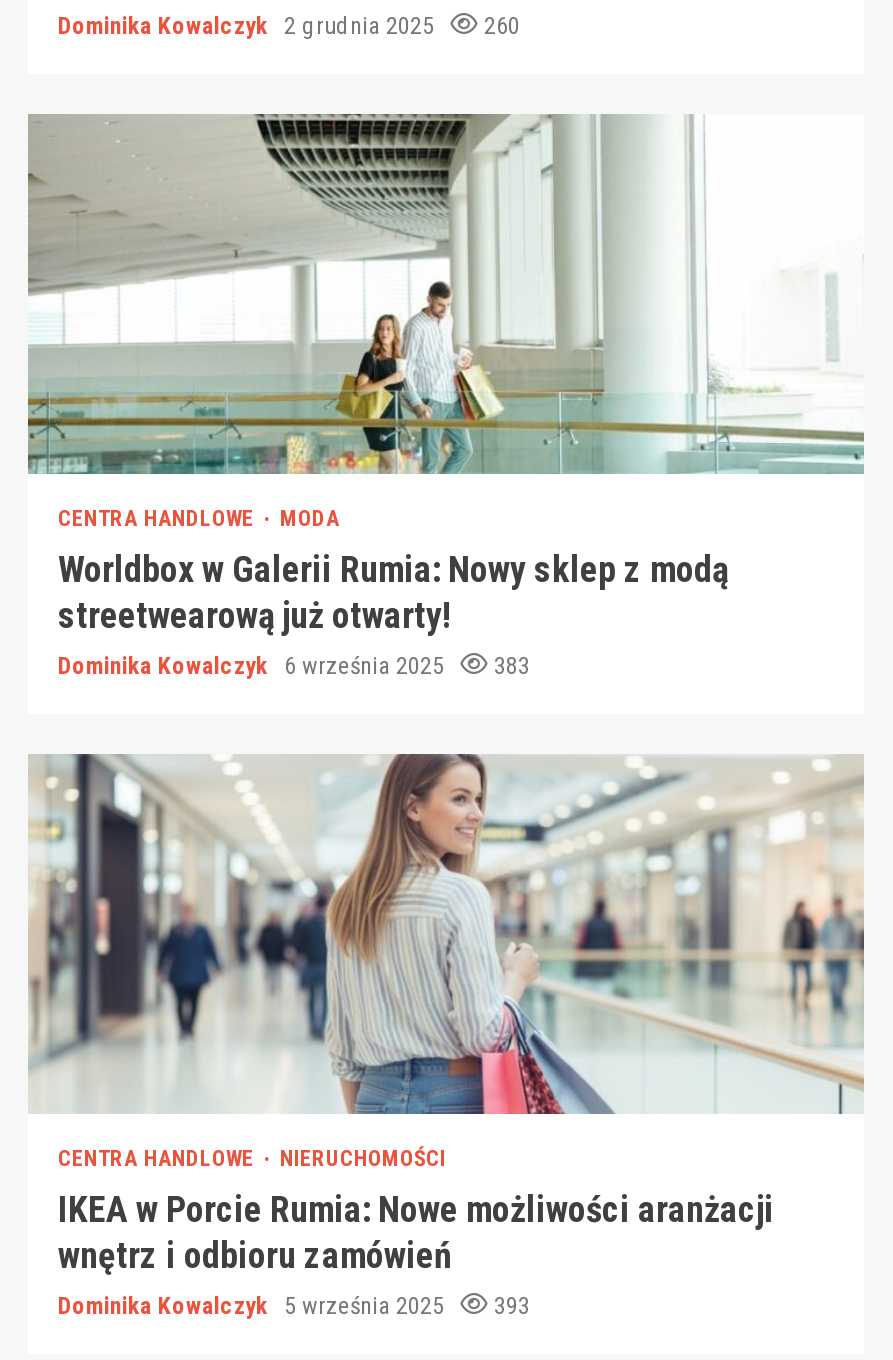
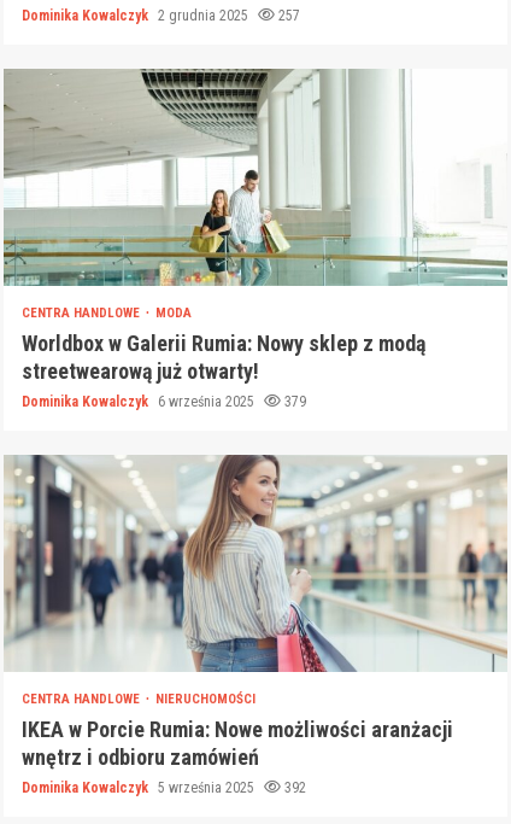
- Dominika Kowalczyk 2 grudnia 2025 260
+ Dominika Kowalczyk 2 grudnia 2025 257

- Dominika Kowalczyk 6 września 2025 383
+ Dominika Kowalczyk 6 września 2025 379

- Dominika Kowalczyk 5 września 2025 393
+ Dominika Kowalczyk 5 września 2025 392
